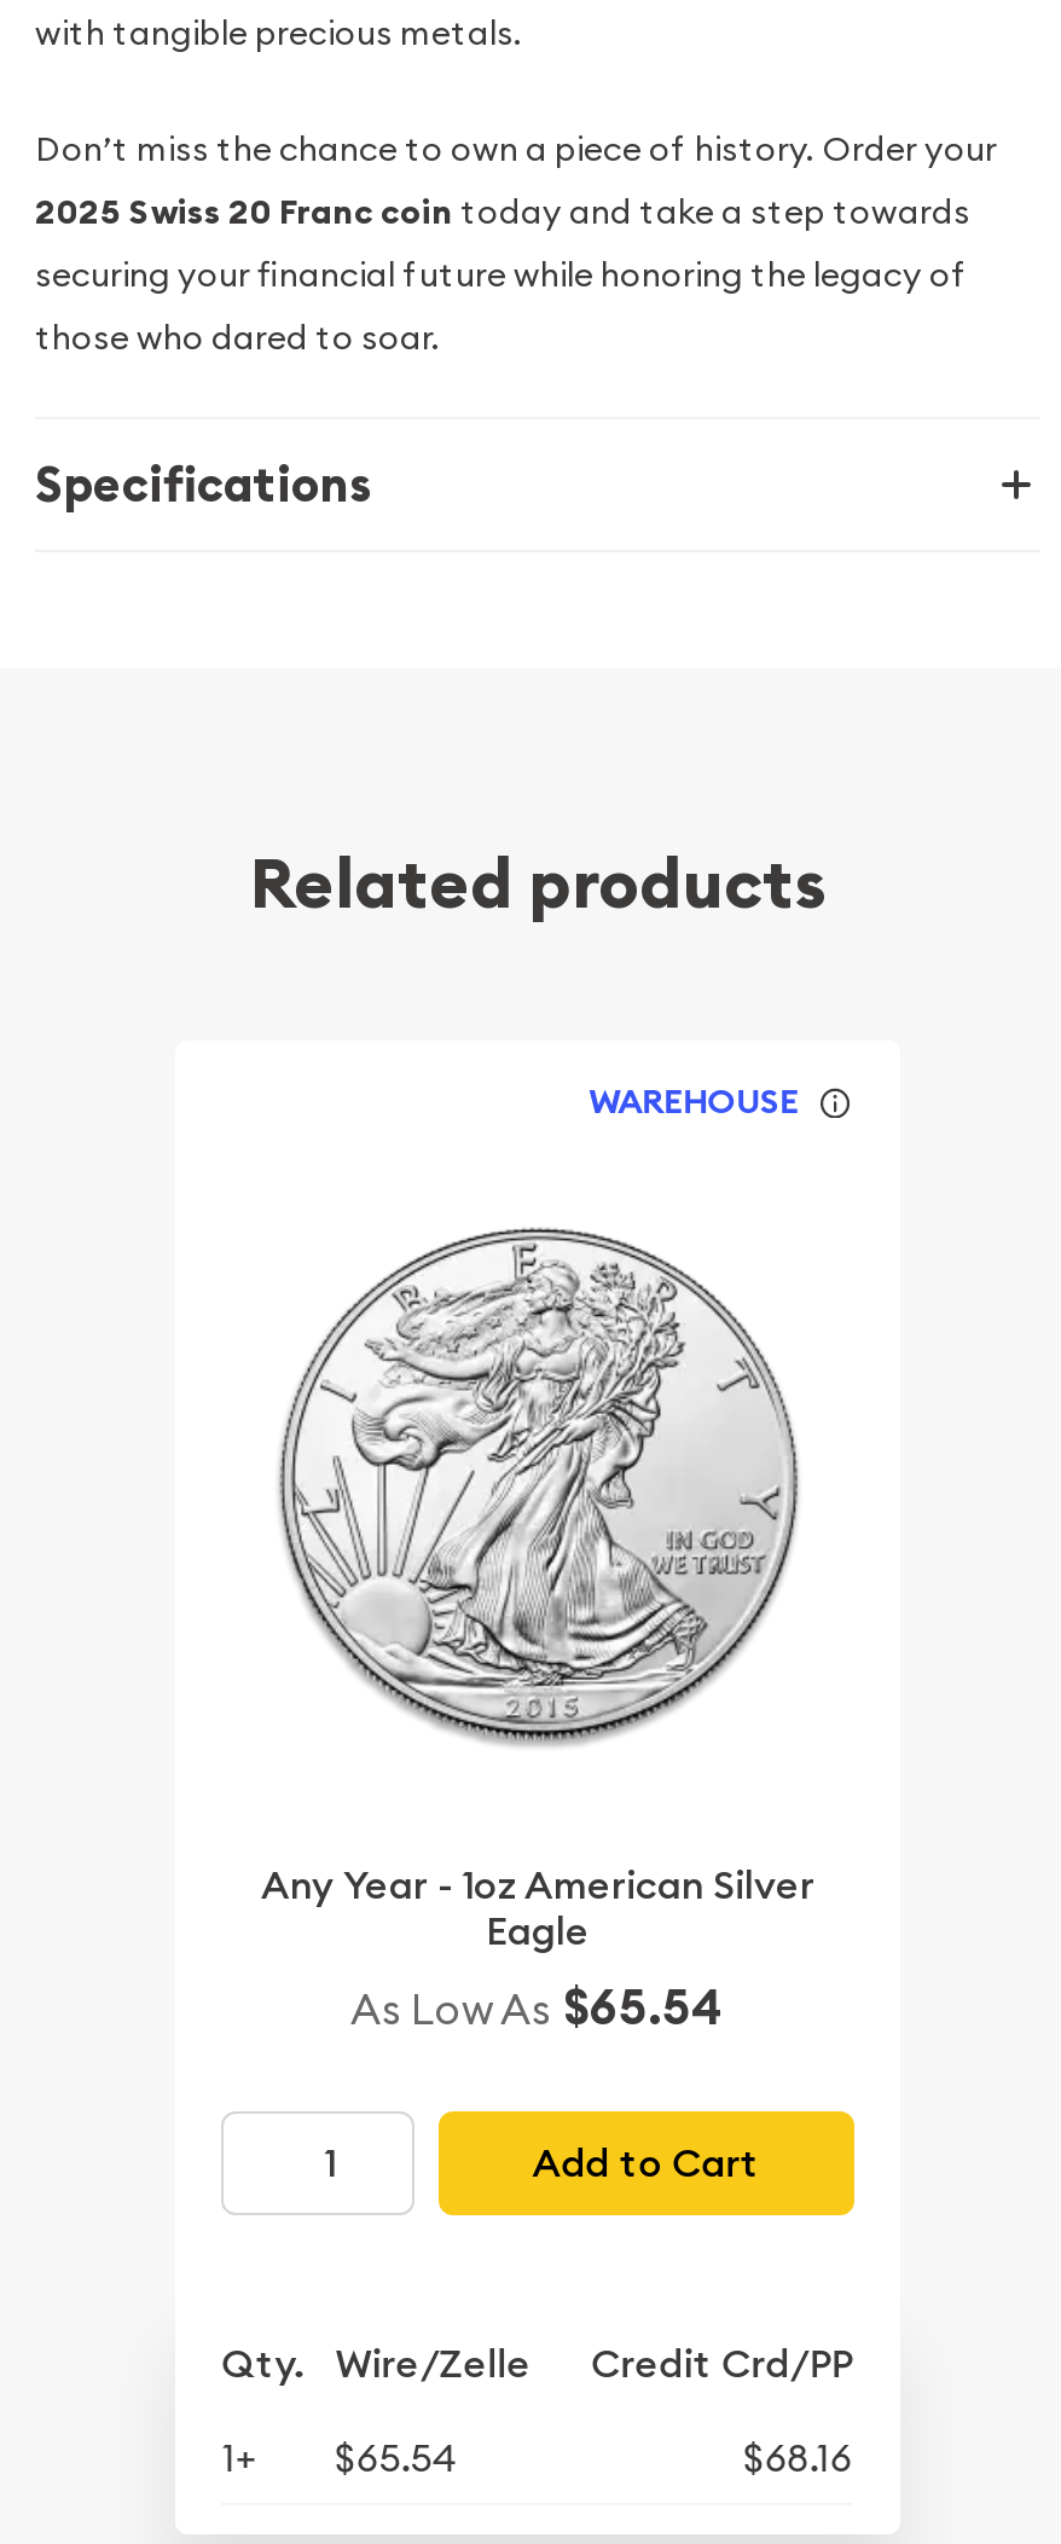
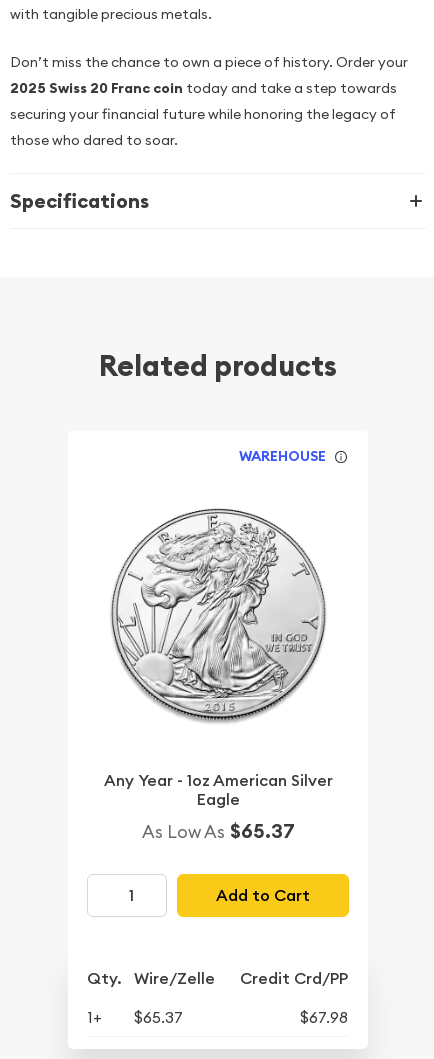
- As Low As $65.54
+ As Low As $65.37

- 1+ $65.54
+ 1+ $65.37

- $68.16
+ $67.98
